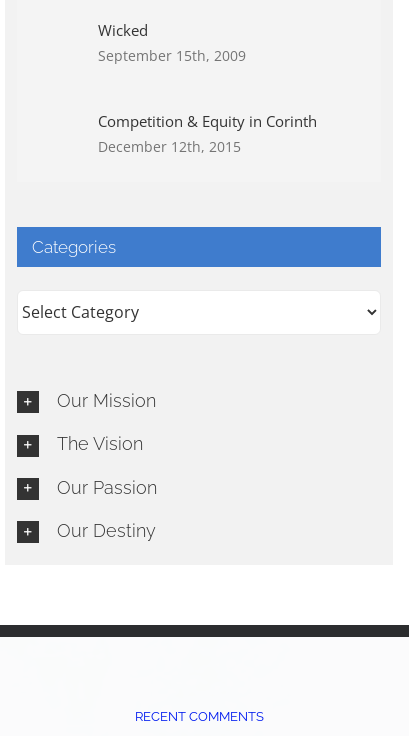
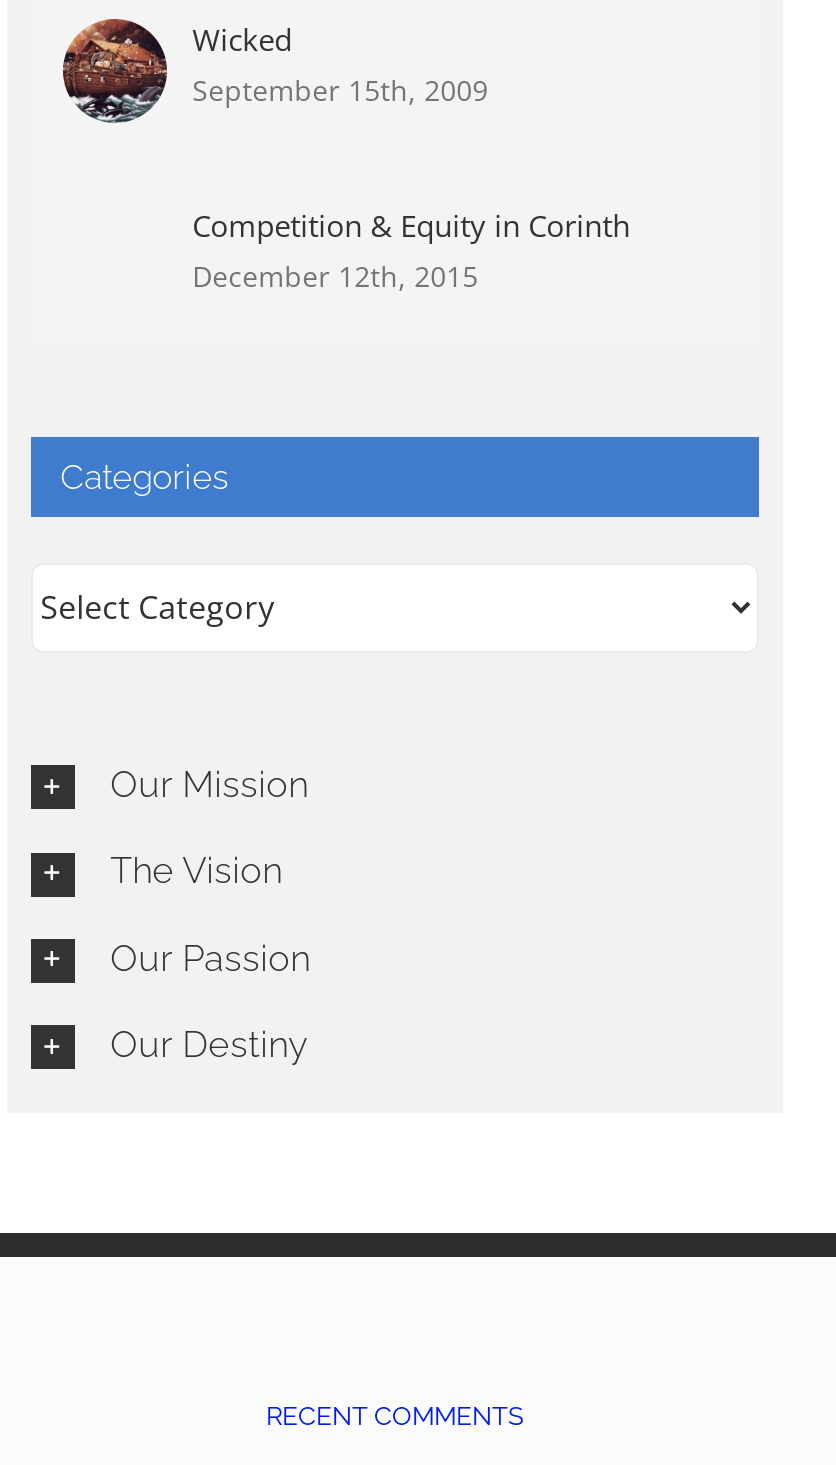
+ [image]
